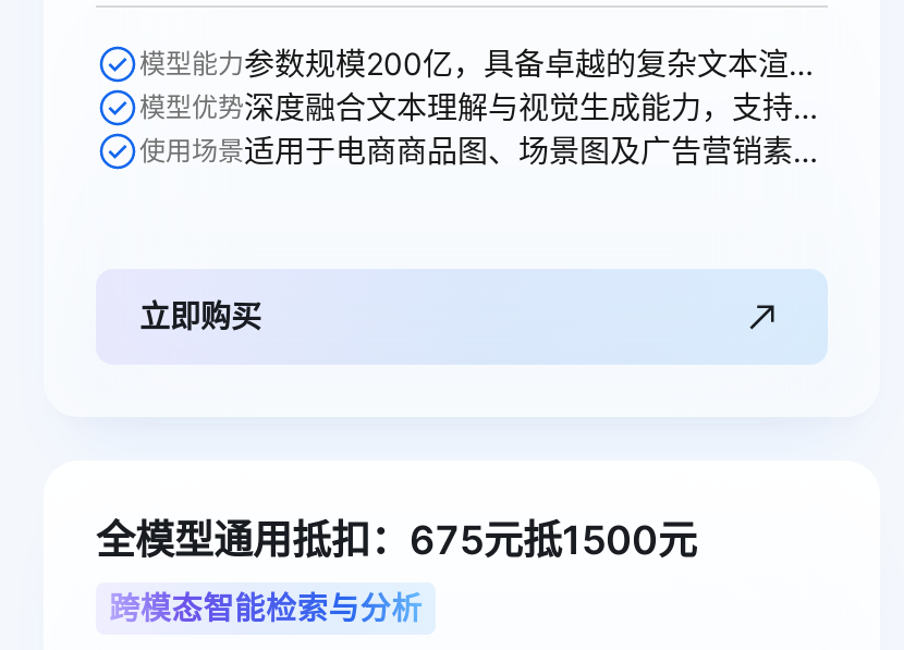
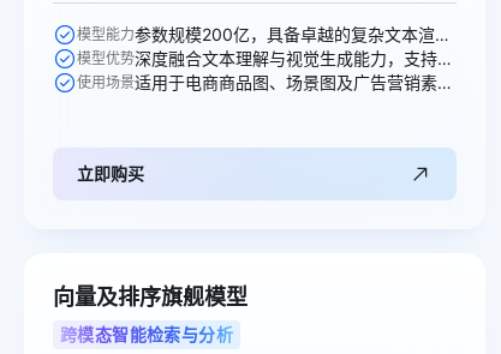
- 全模型通用抵扣：675元抵1500元
+ 向量及排序旗舰模型
